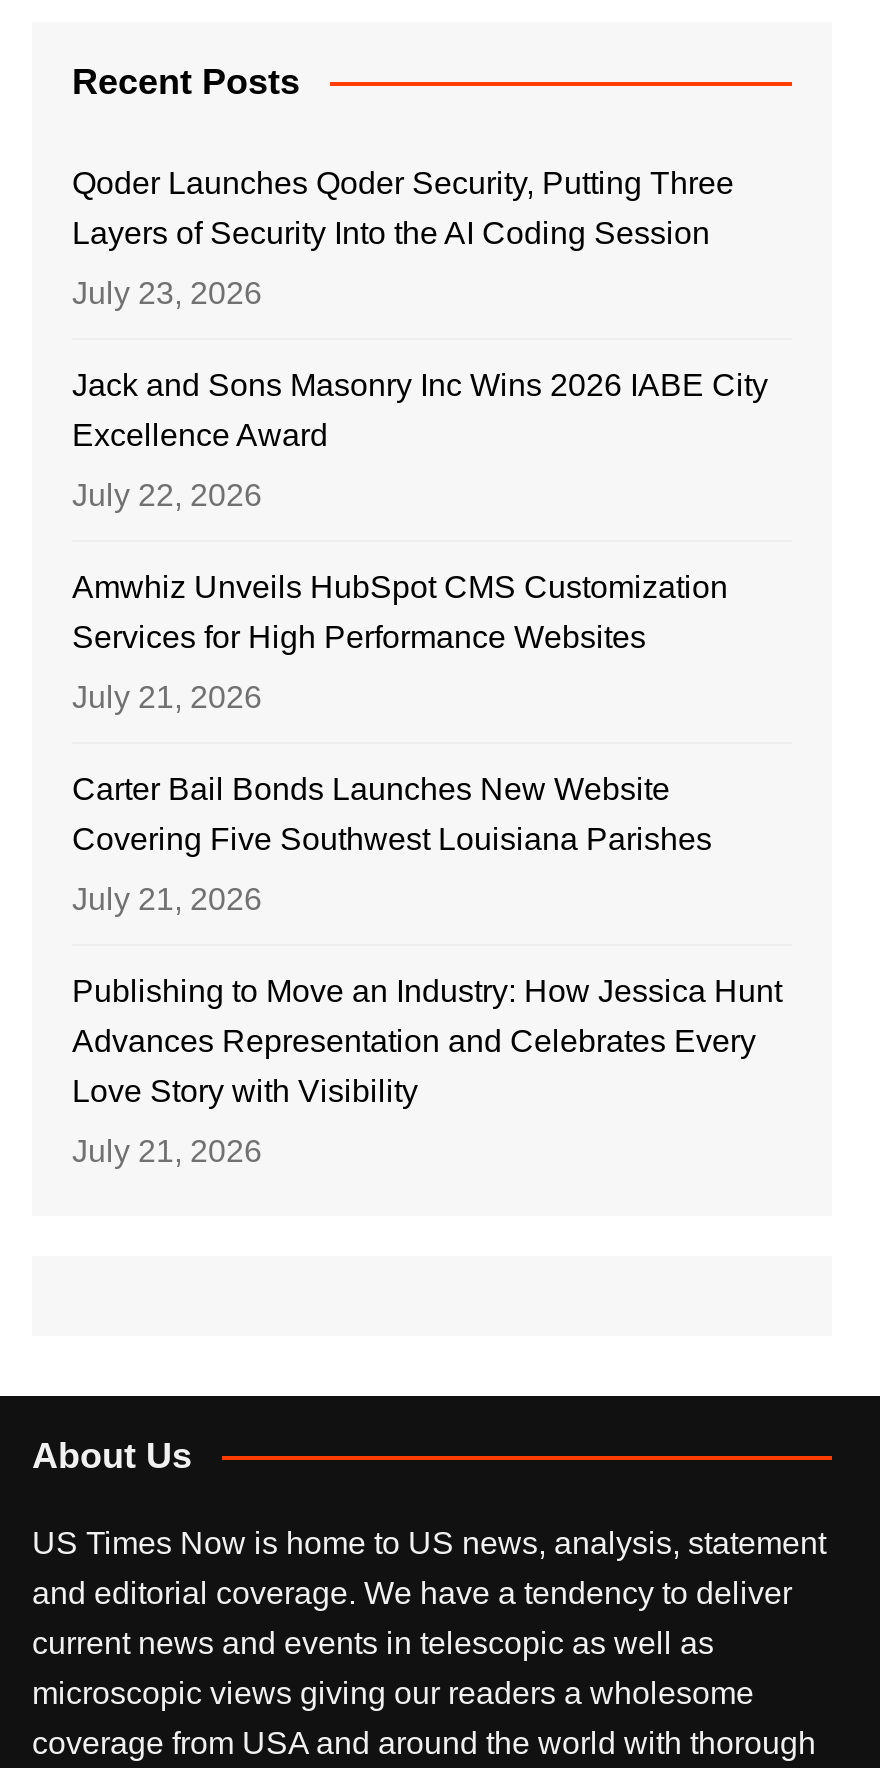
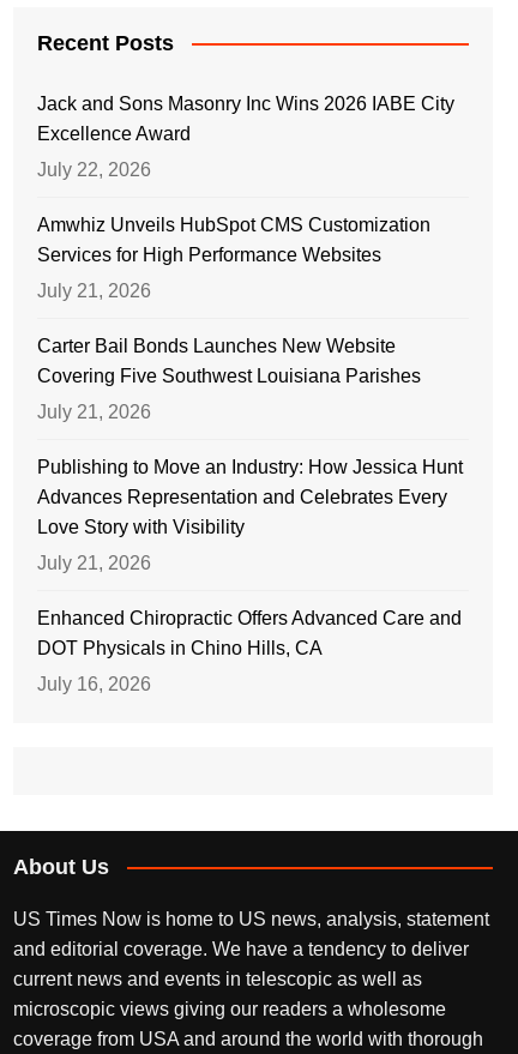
- Qoder Launches Qoder Security, Putting Three
- Layers of Security Into the AI Coding Session
- July 23, 2026

moved up: Jack and Sons Masonry Inc Wins 2026 IABE City | Excellence Award | July 22, 2026 | ... | Love Story with Visibility | July 21, 2026

+ Enhanced Chiropractic Offers Advanced Care and
+ DOT Physicals in Chino Hills, CA
+ July 16, 2026
